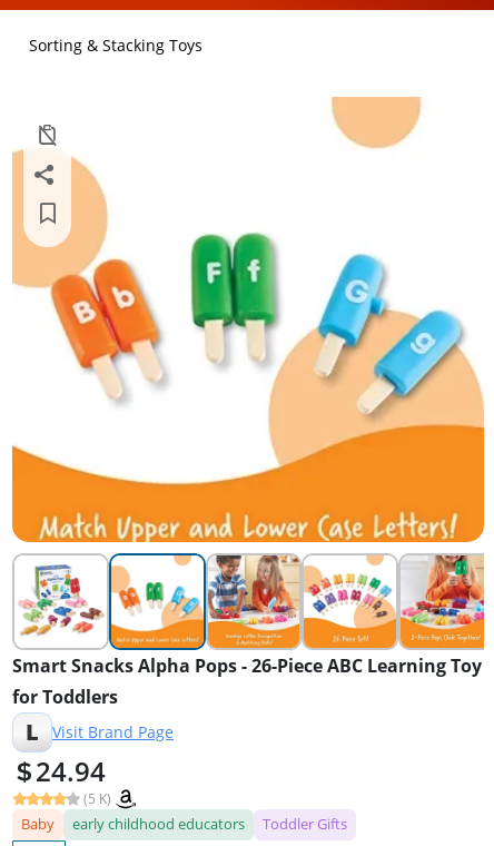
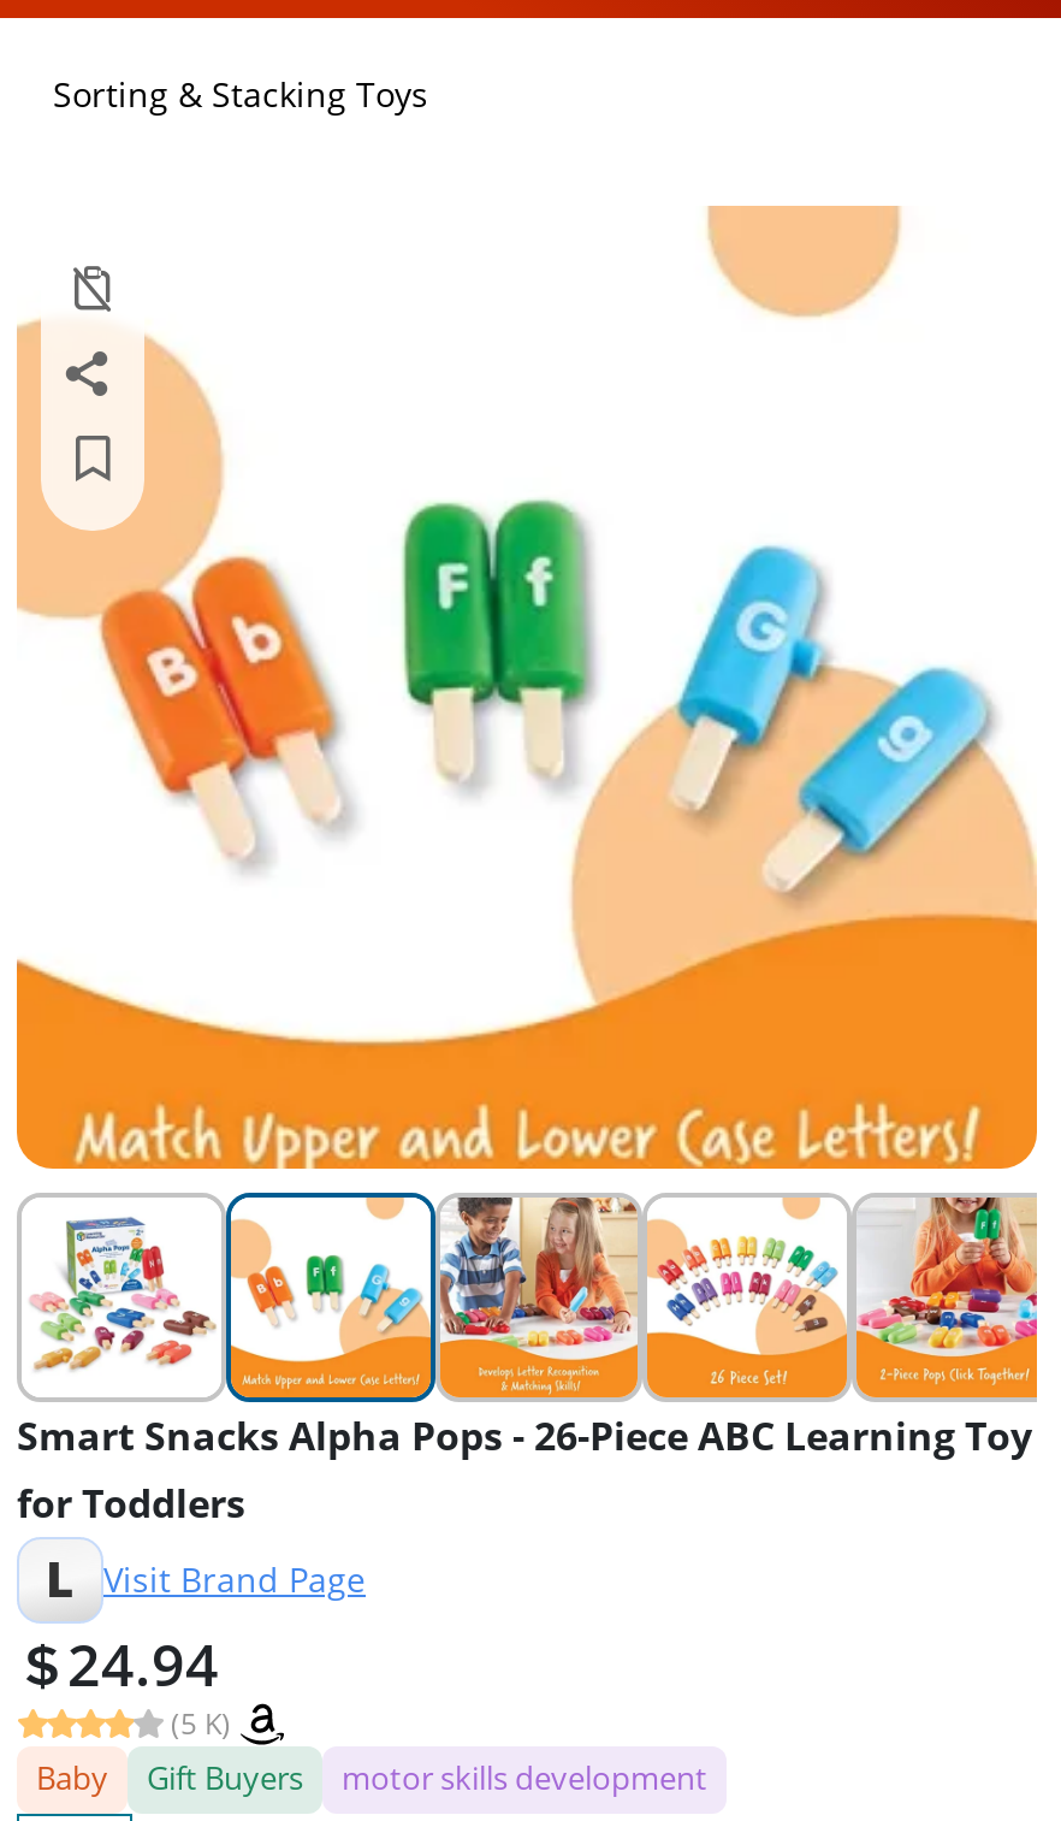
- early childhood educators
- Toddler Gifts
+ Gift Buyers
+ motor skills development
